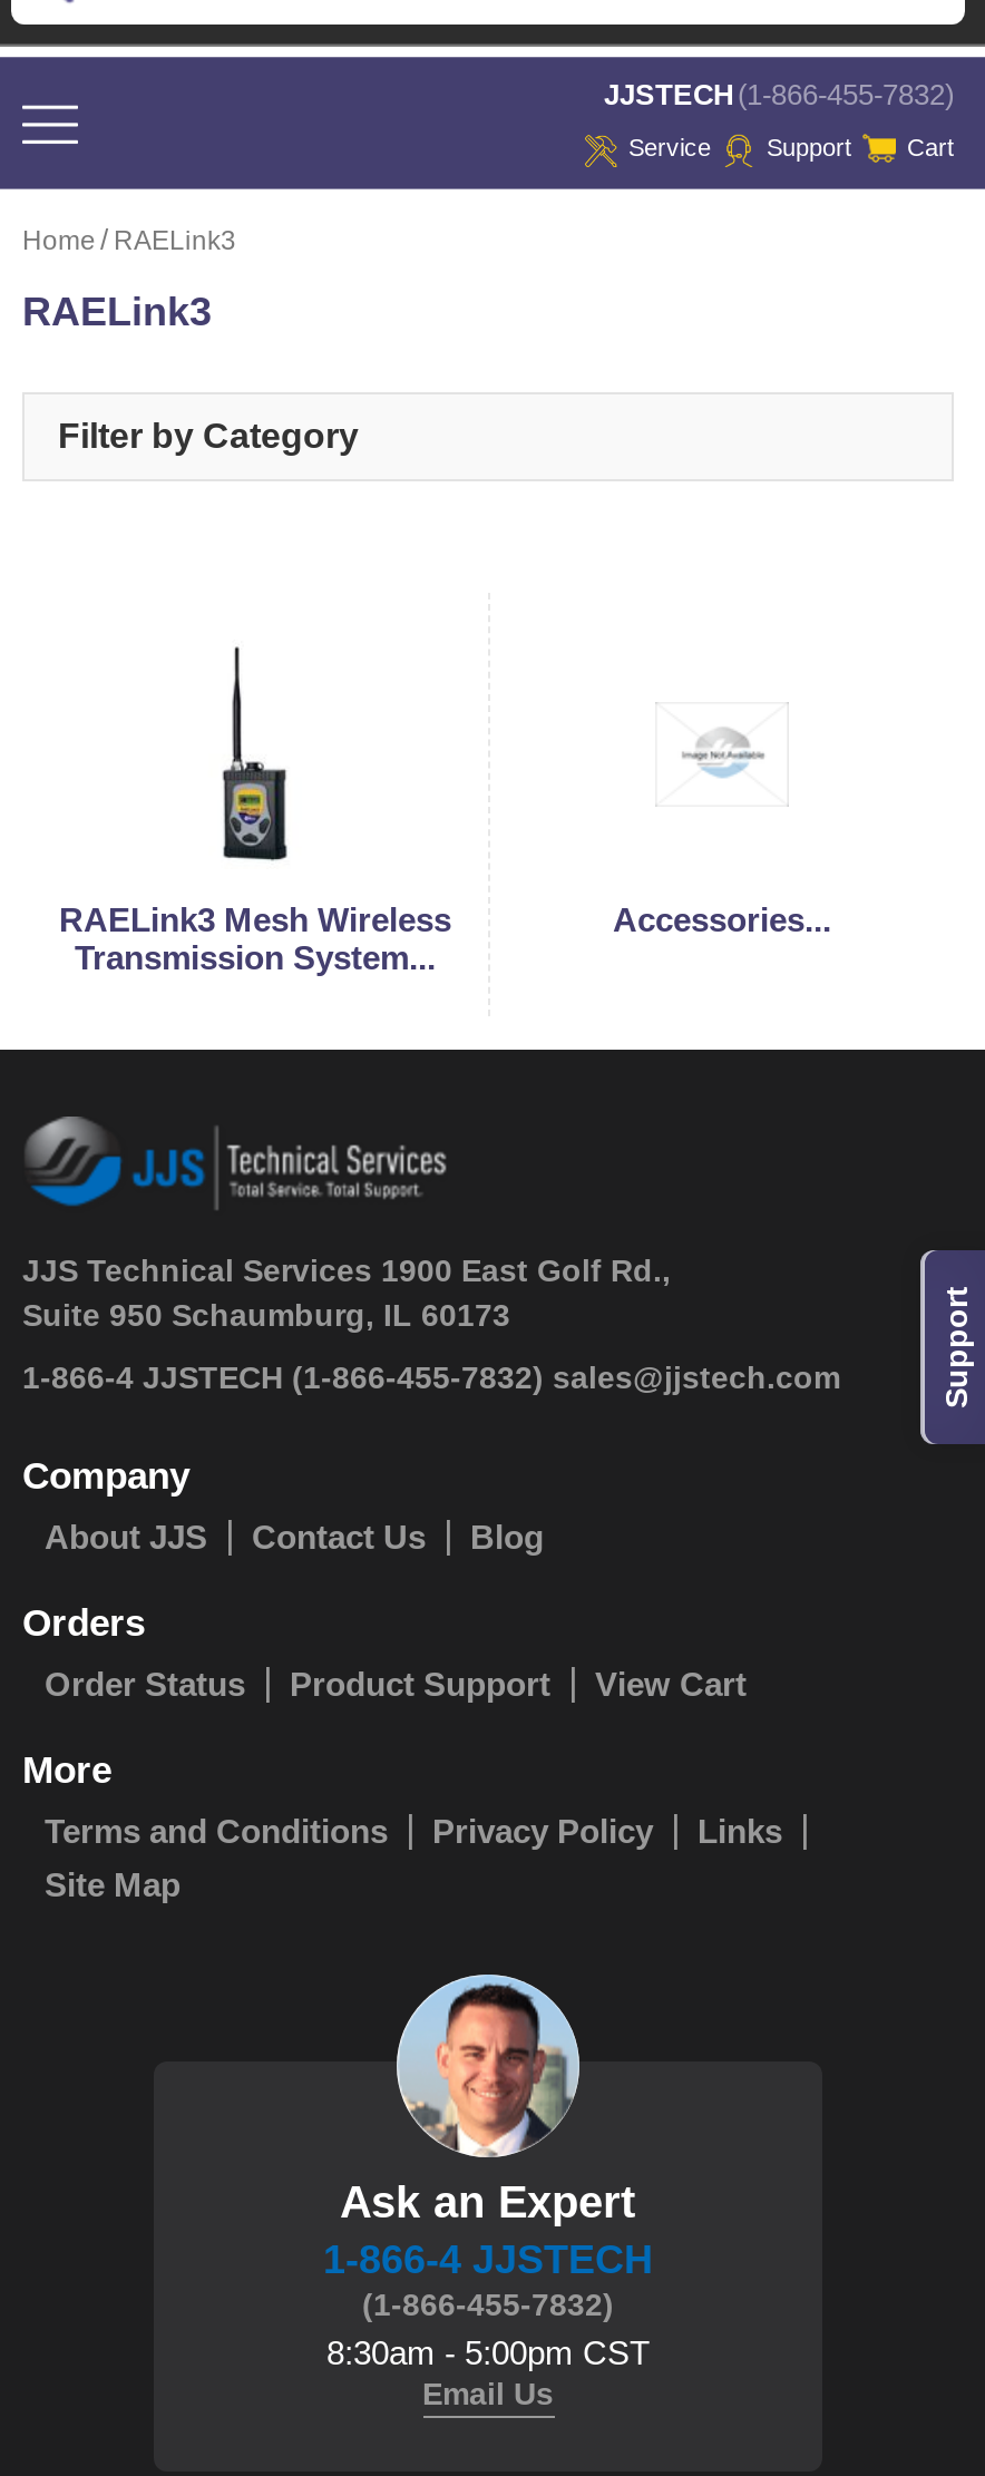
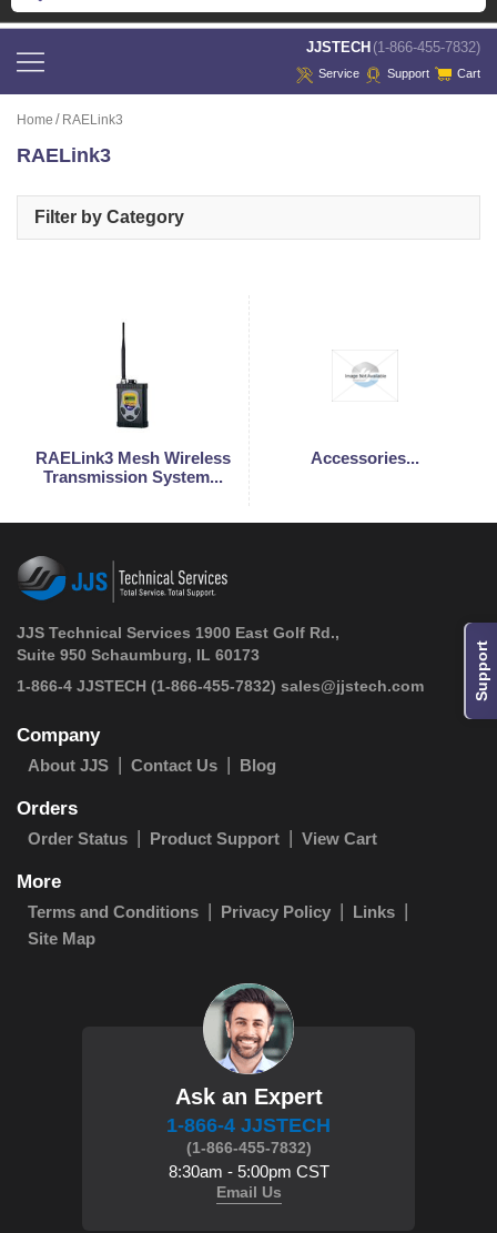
- [image]
+ [image]
